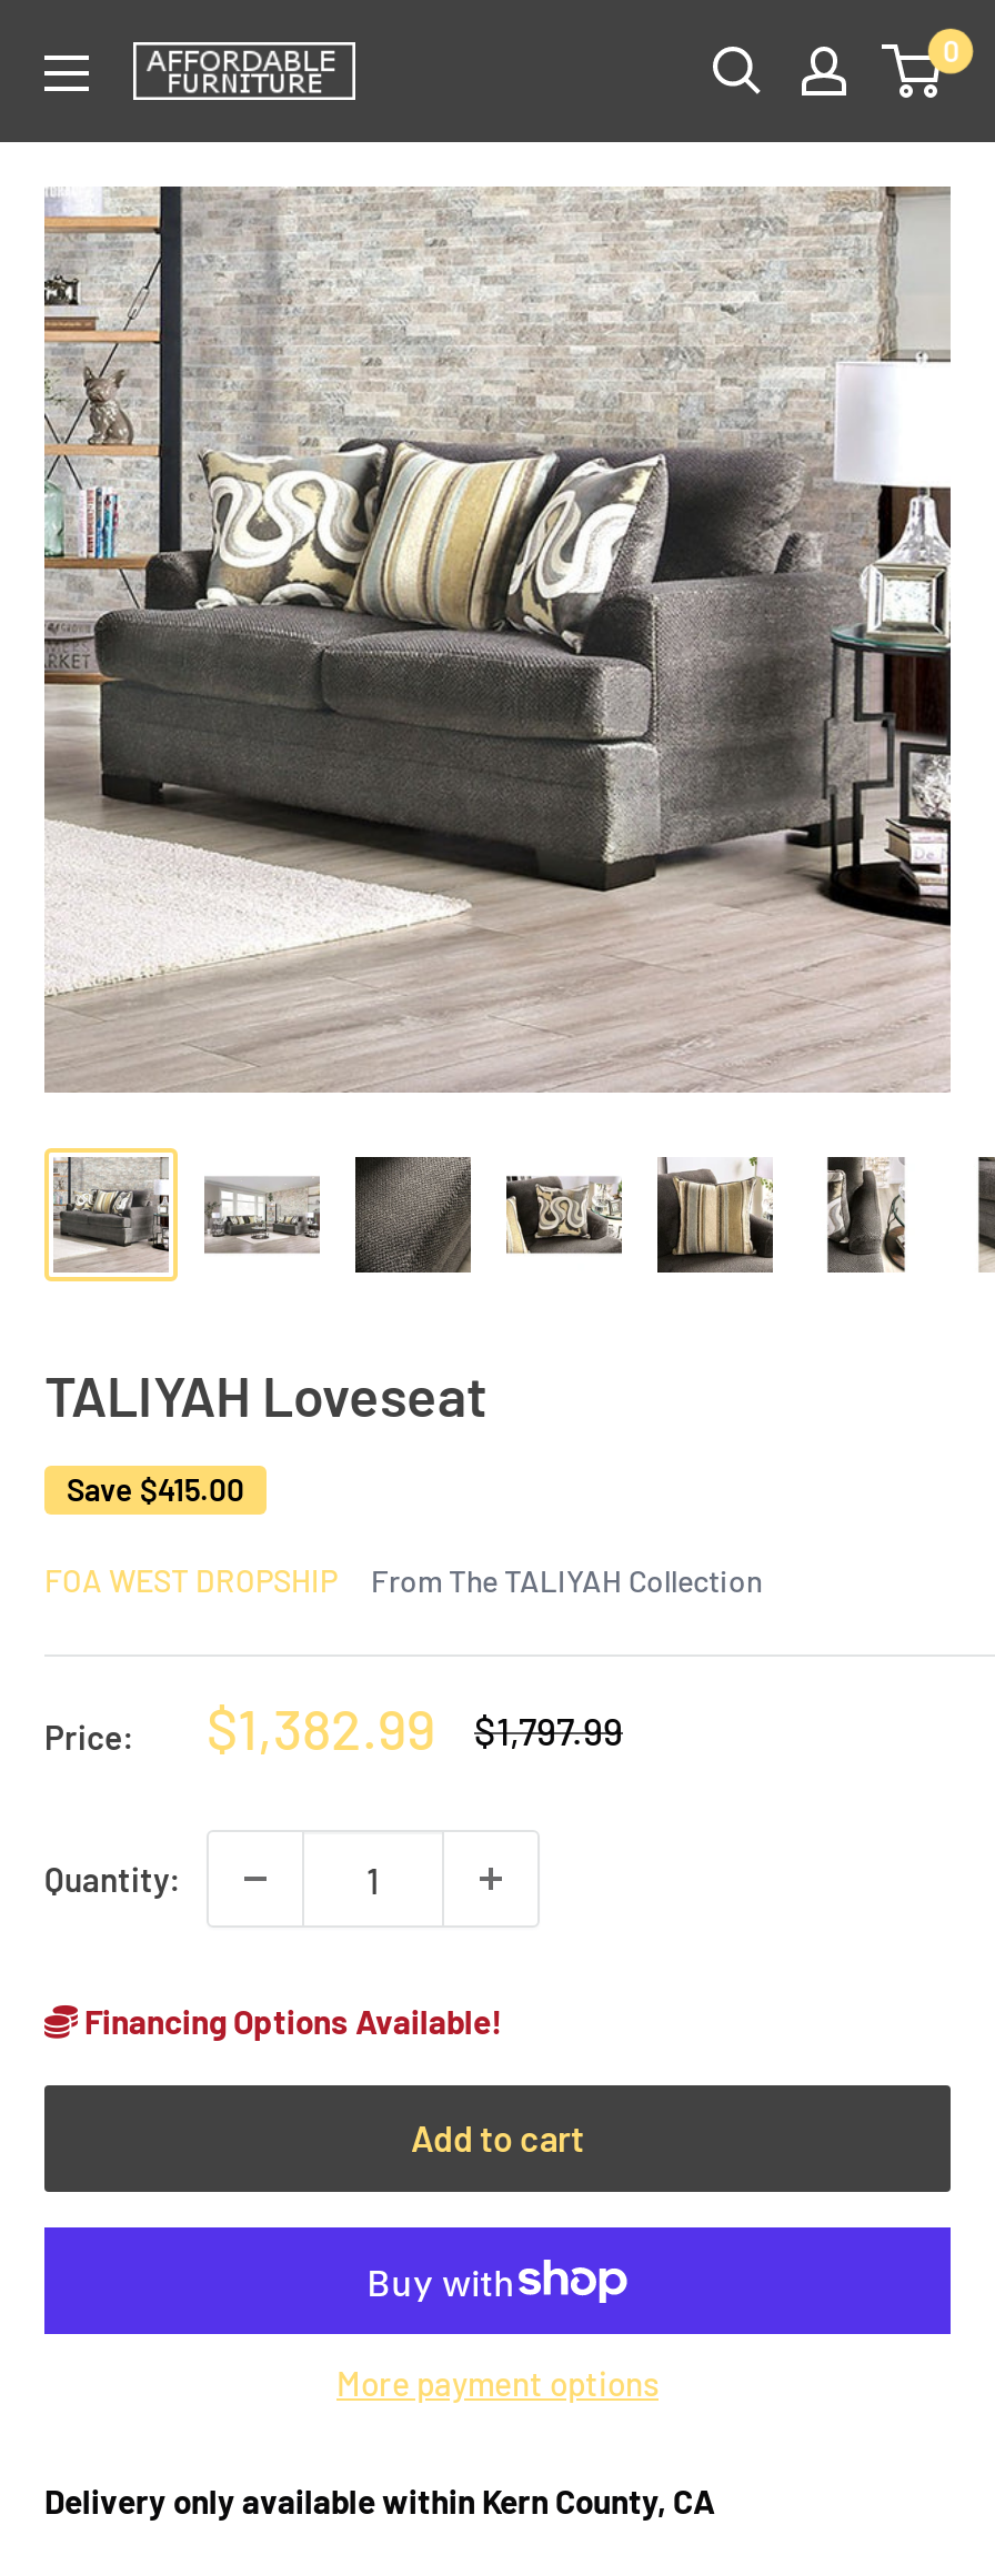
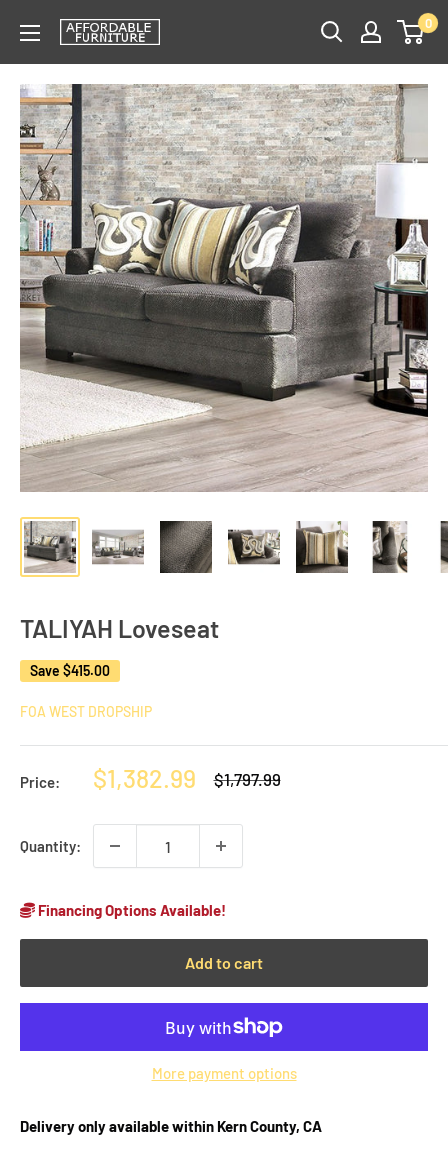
- From The TALIYAH Collection
